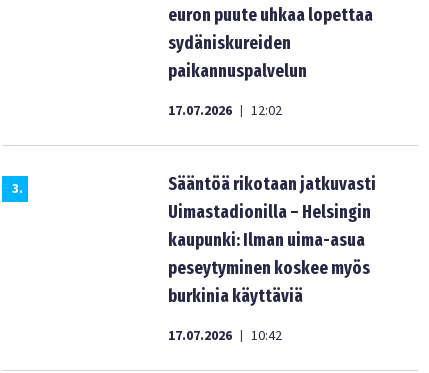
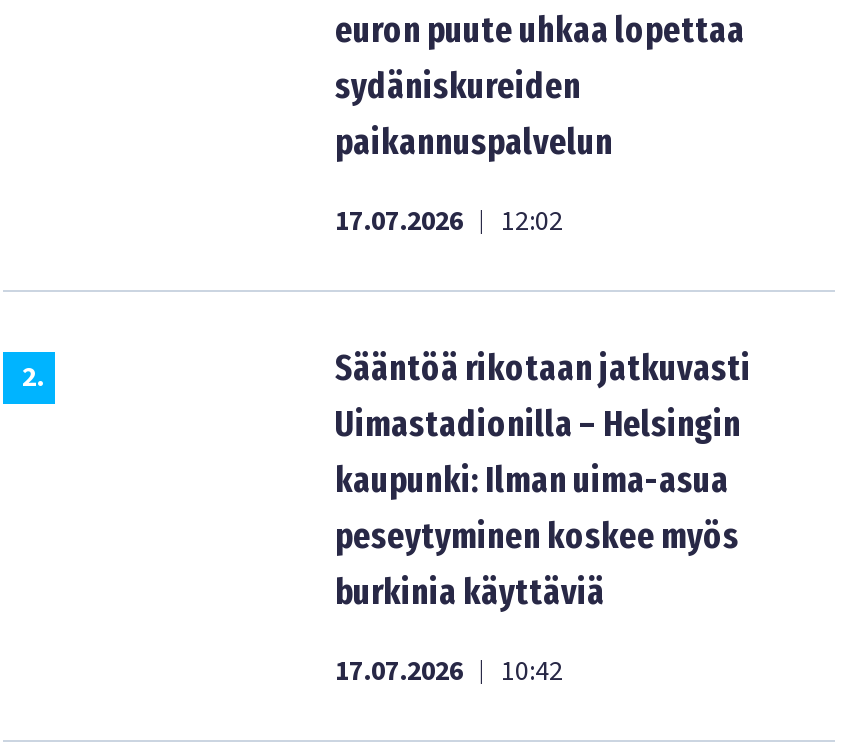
- 3.
+ 2.
